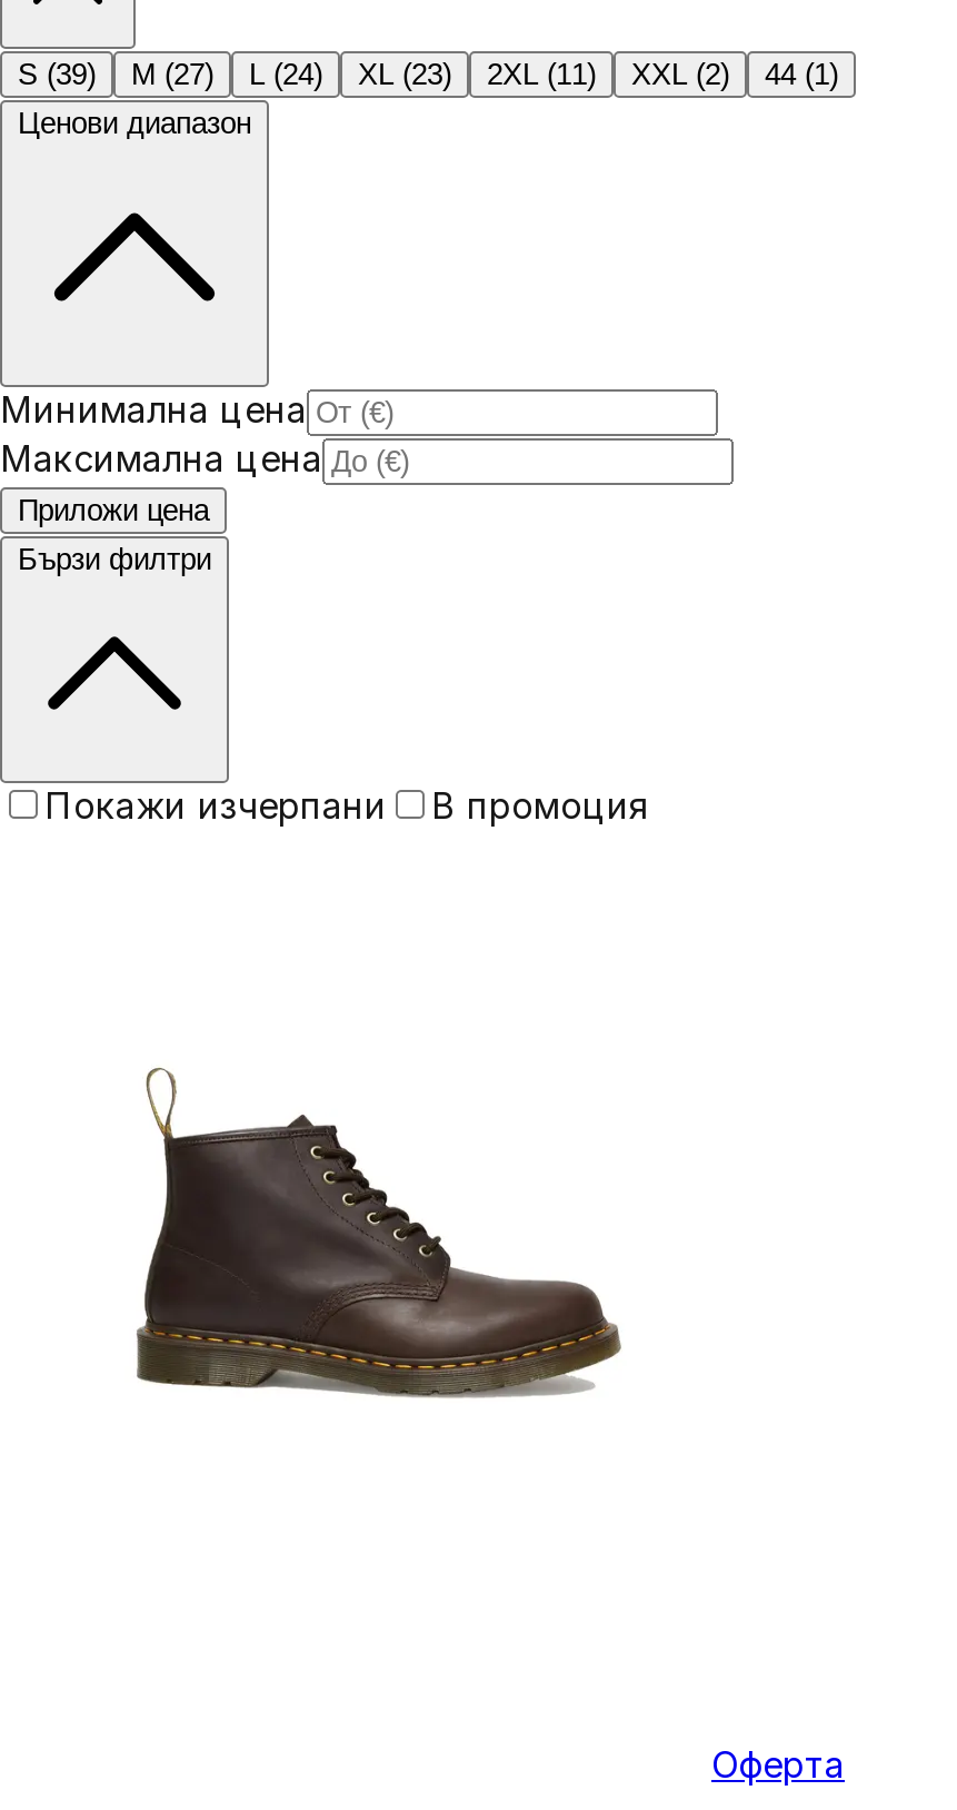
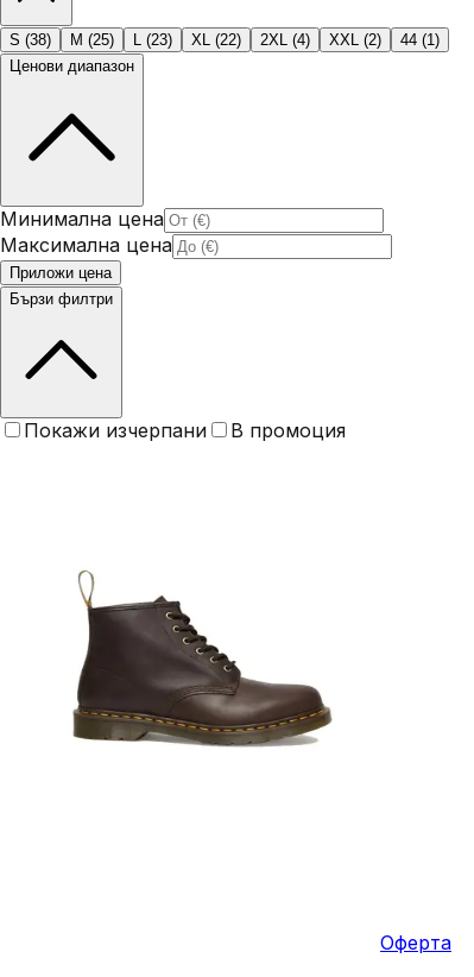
- S (39)
+ S (38)

- M (27)
+ M (25)

- L (24)
+ L (23)

- XL (23)
+ XL (22)

- 2XL (11)
+ 2XL (4)
